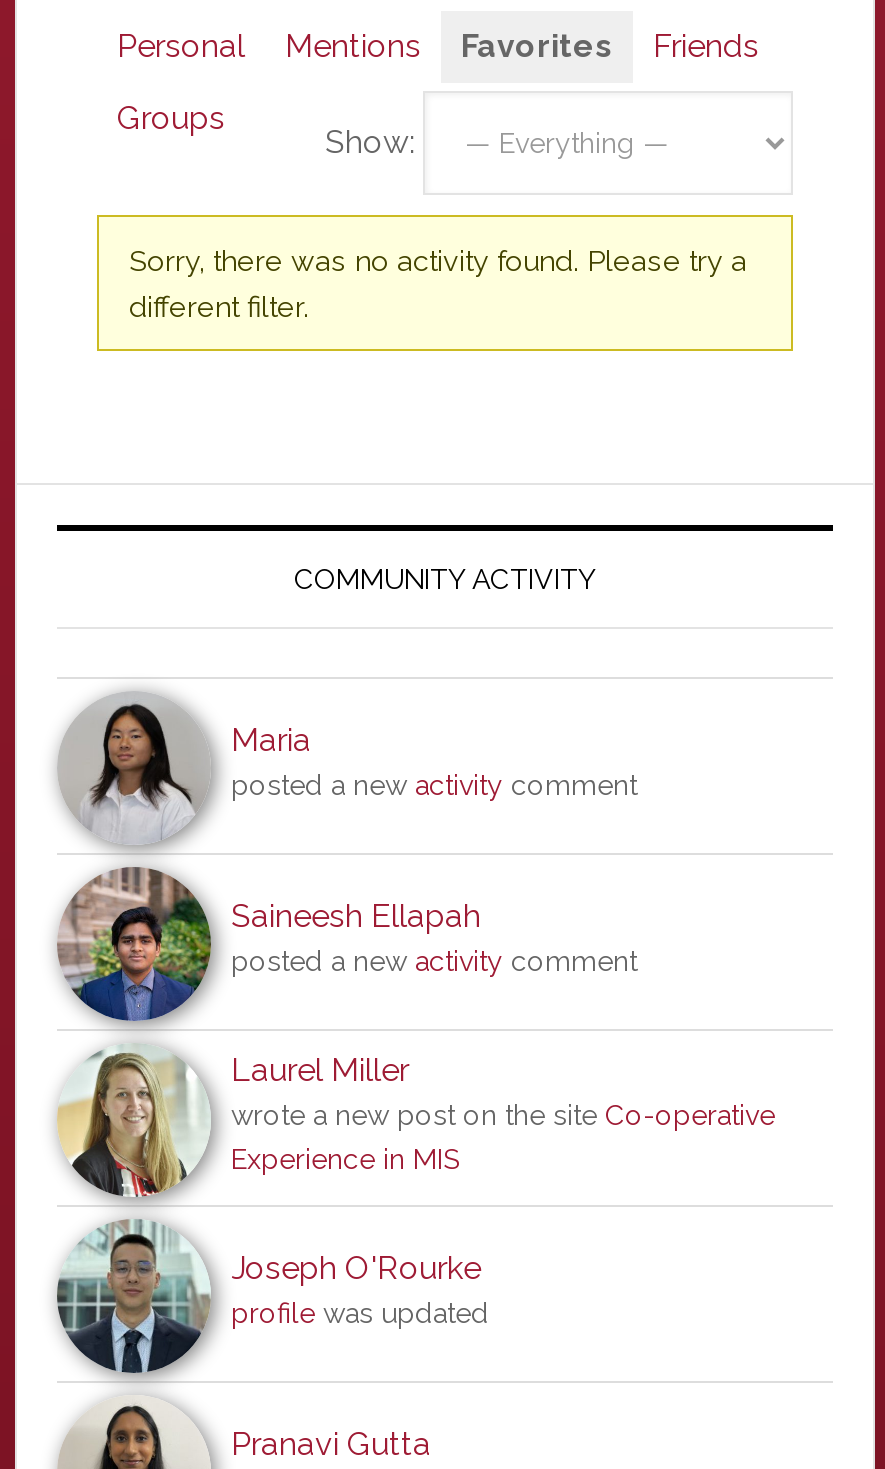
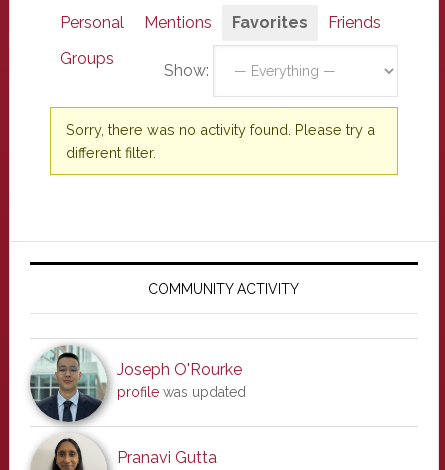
- [image]
- Maria
- posted a new activity comment

- [image]
- Saineesh Ellapah
- posted a new activity comment
- Laurel Miller
- wrote a new post on the site Co-operative
- Experience in MIS
